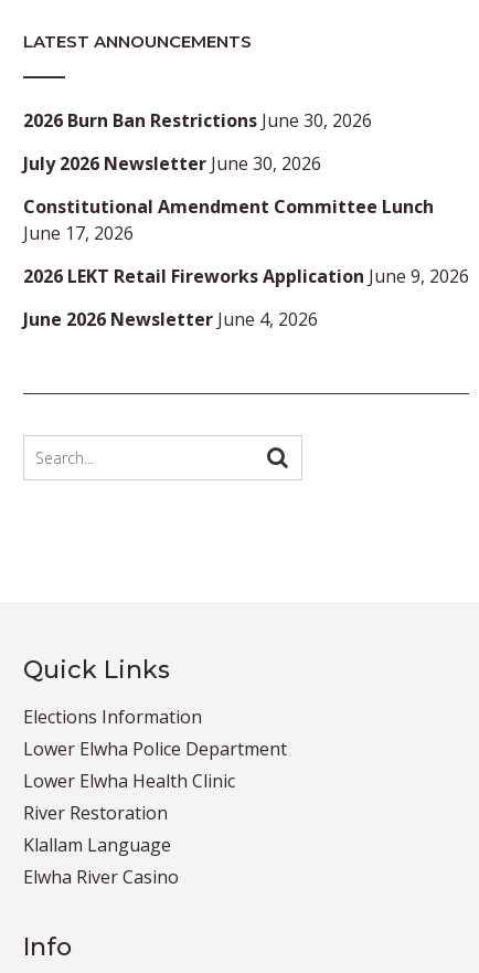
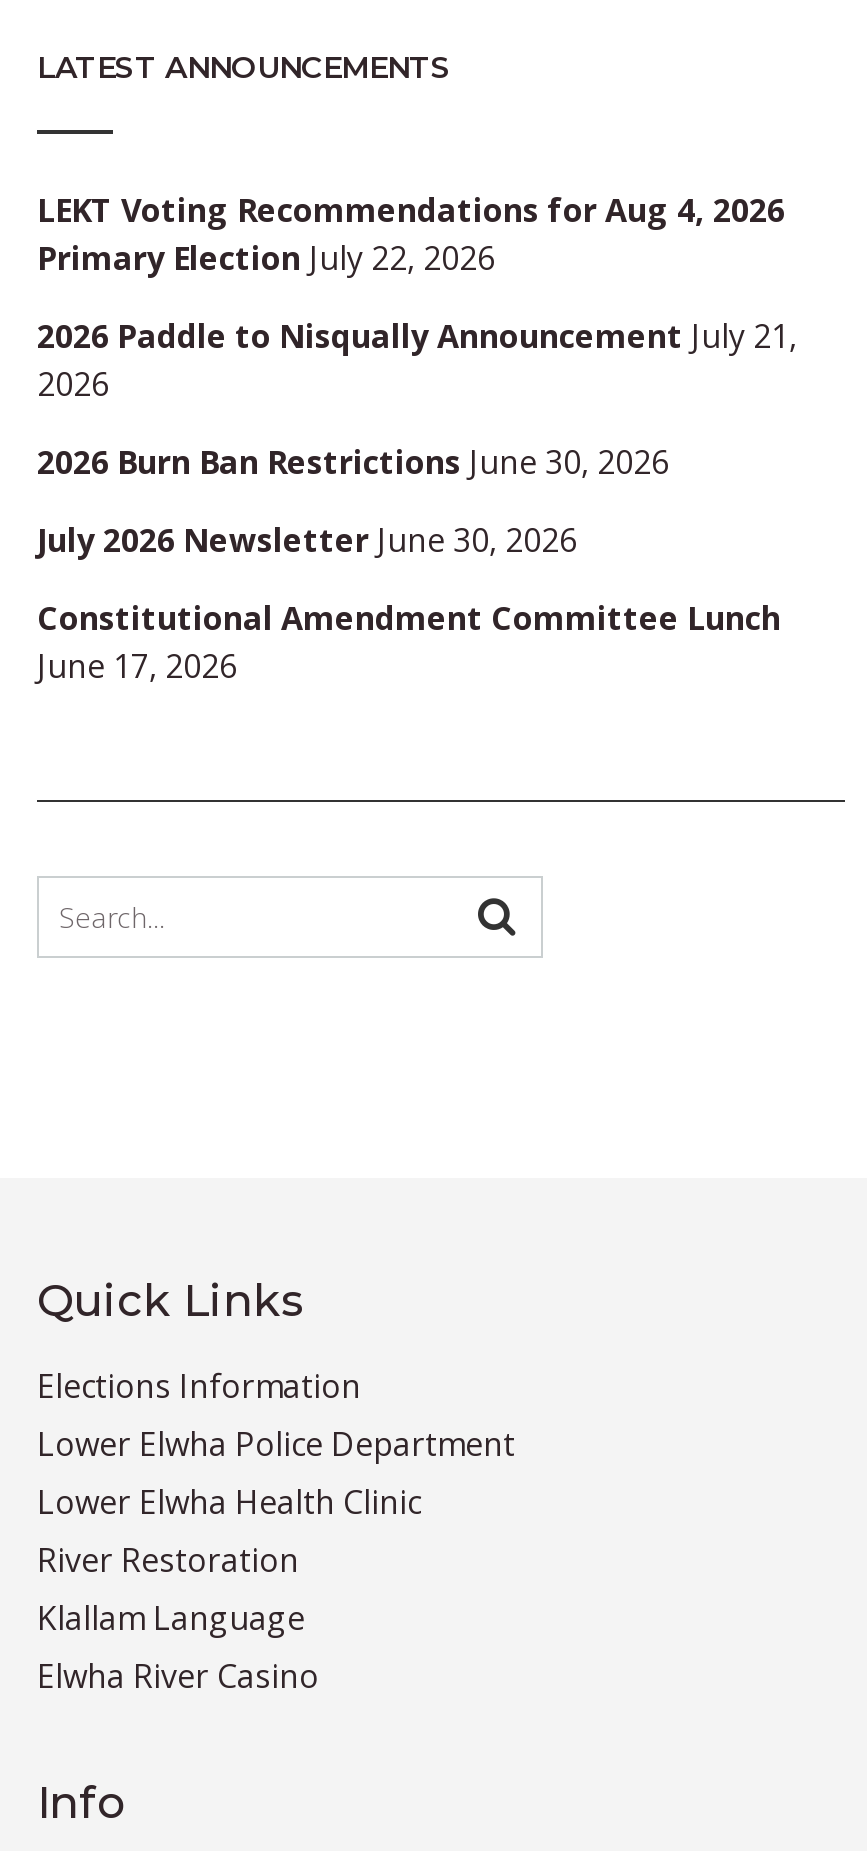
+ LEKT Voting Recommendations for Aug 4, 2026
+ Primary Election July 22, 2026
+ 2026 Paddle to Nisqually Announcement July 21,
+ 2026

moved down: 2026 Burn Ban Restrictions June 30, 2026 | July 2026 Newsletter June 30, 2026 | Constitutional Amendment Committee Lunch | June 17, 2026

- 2026 LEKT Retail Fireworks Application June 9, 2026
- June 2026 Newsletter June 4, 2026
